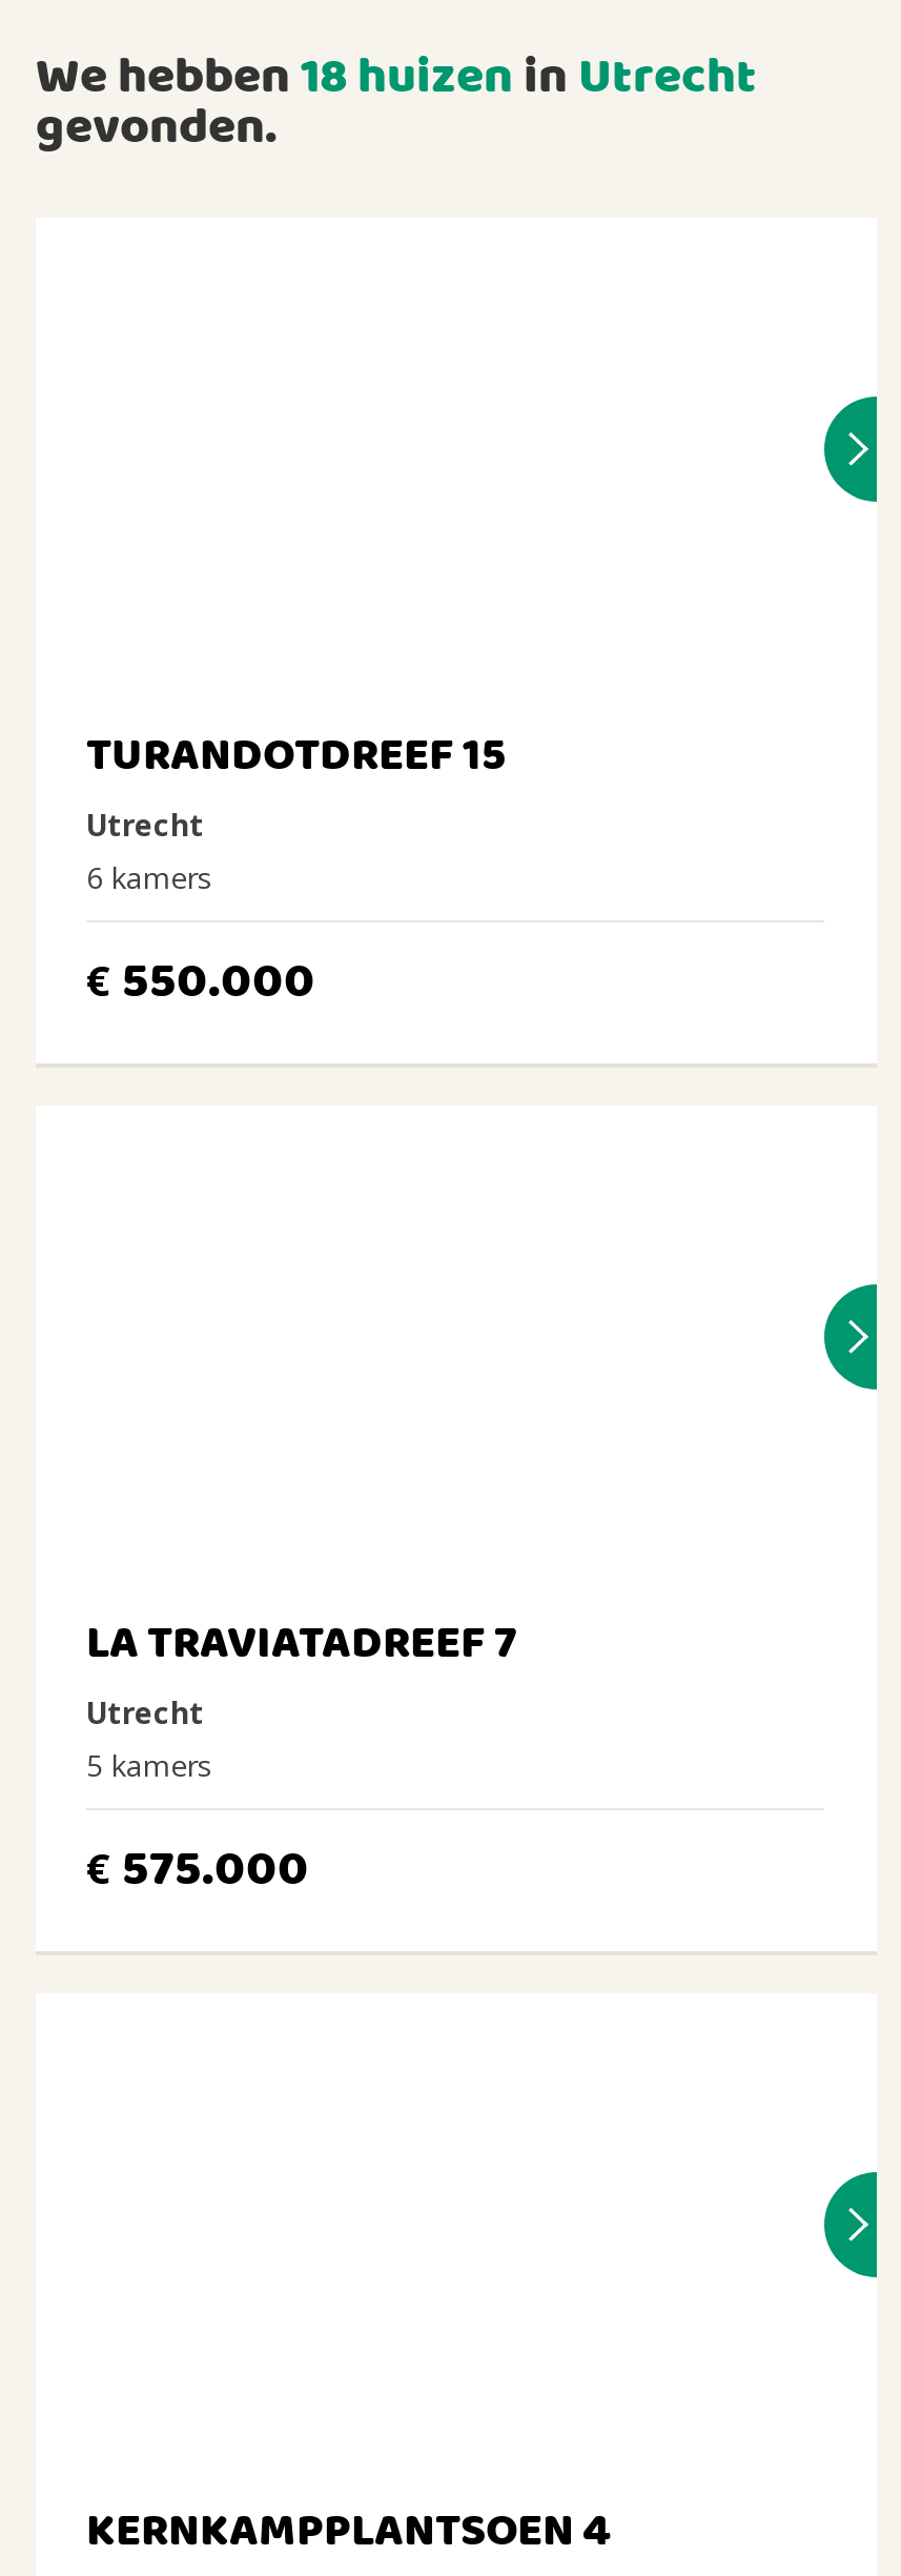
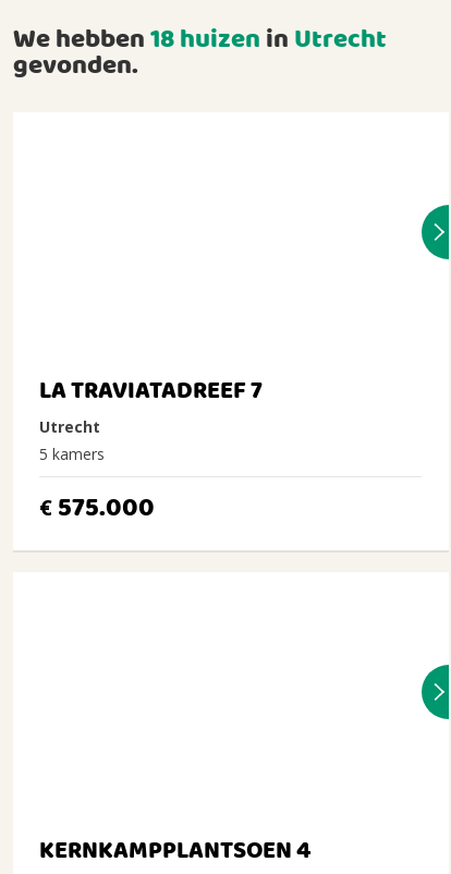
- TURANDOTDREEF 15
- Utrecht
- 6 kamers
- €550.000
